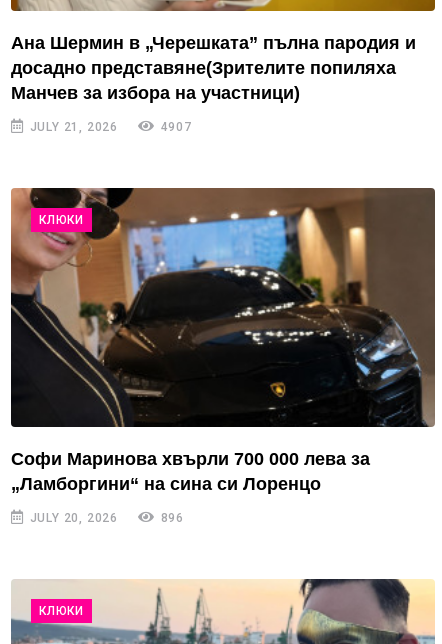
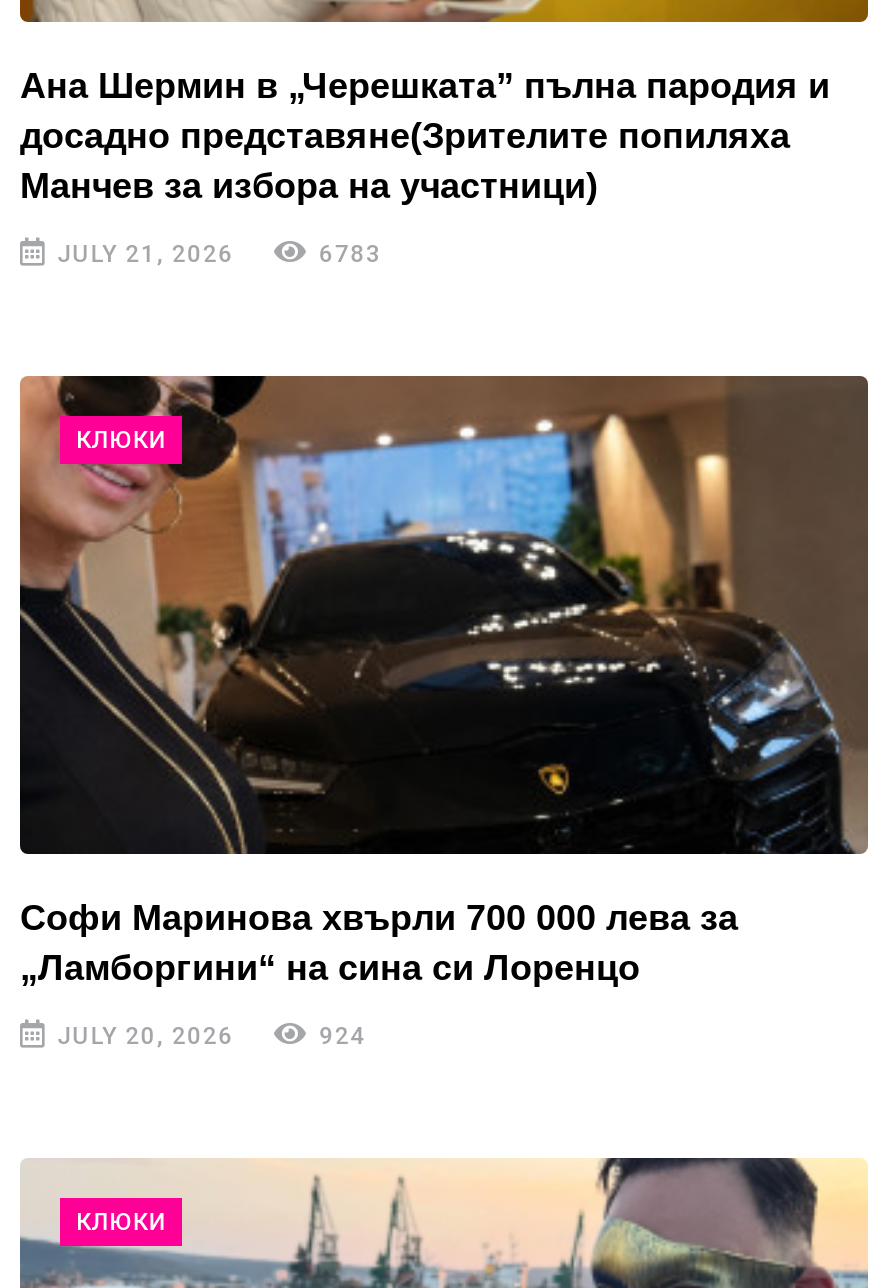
- 4907
+ 6783

- 896
+ 924
